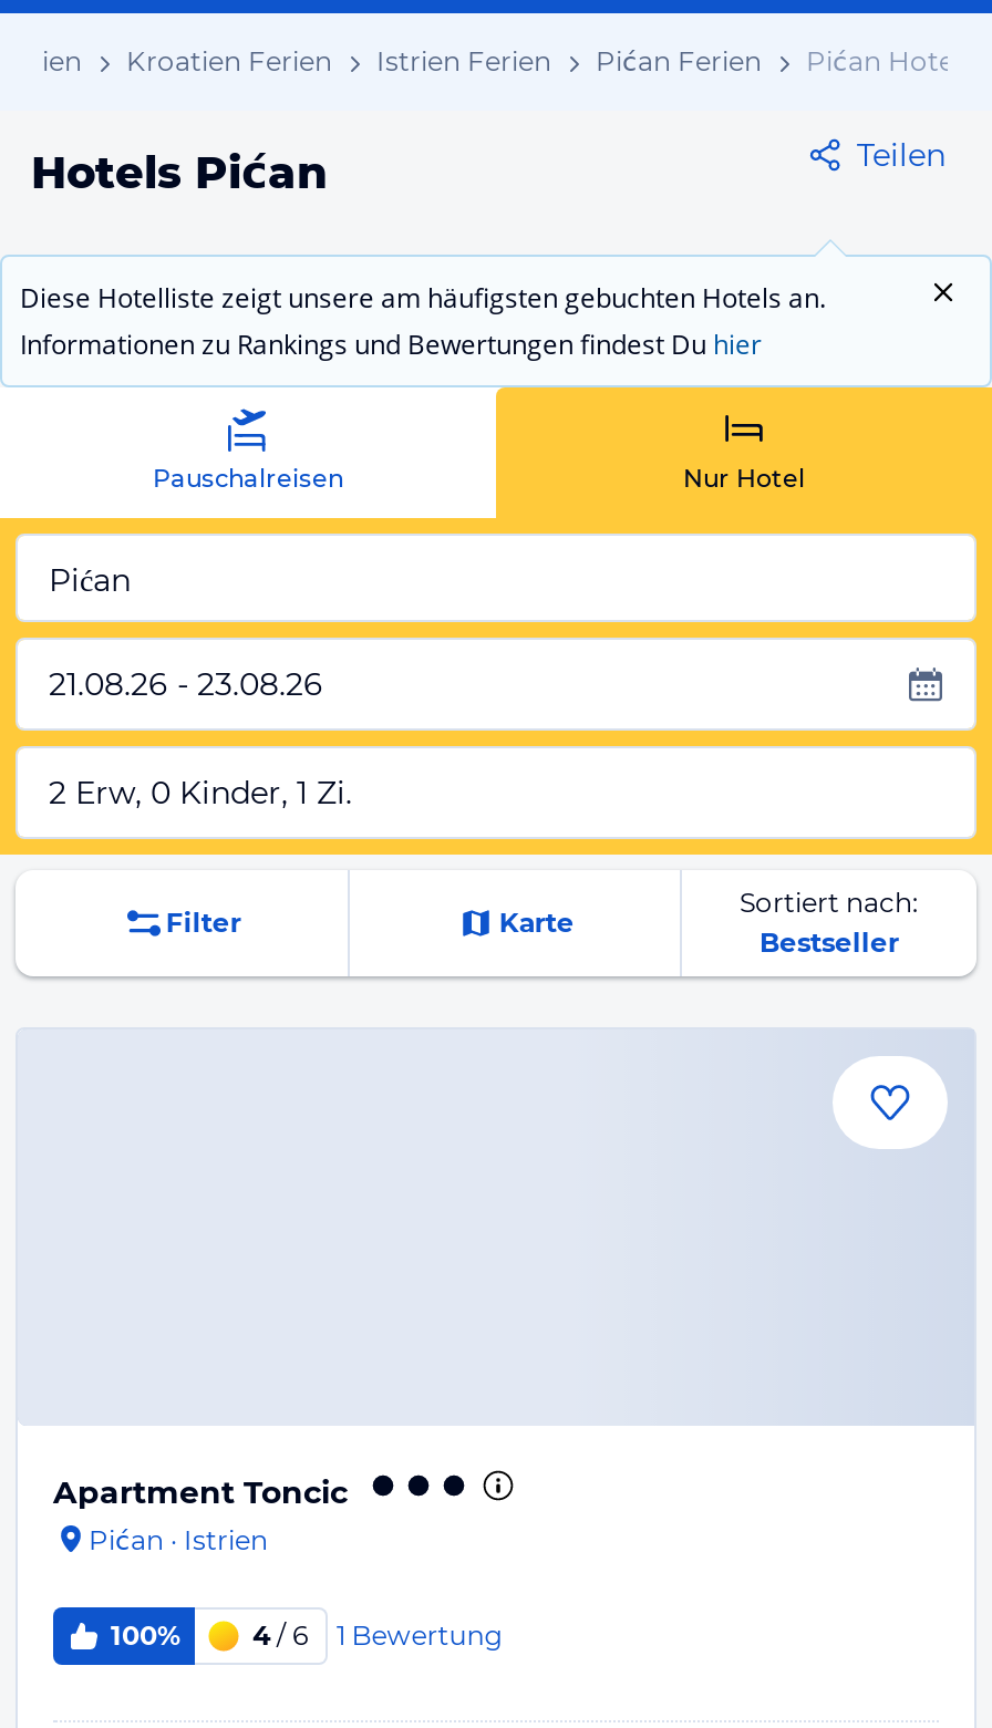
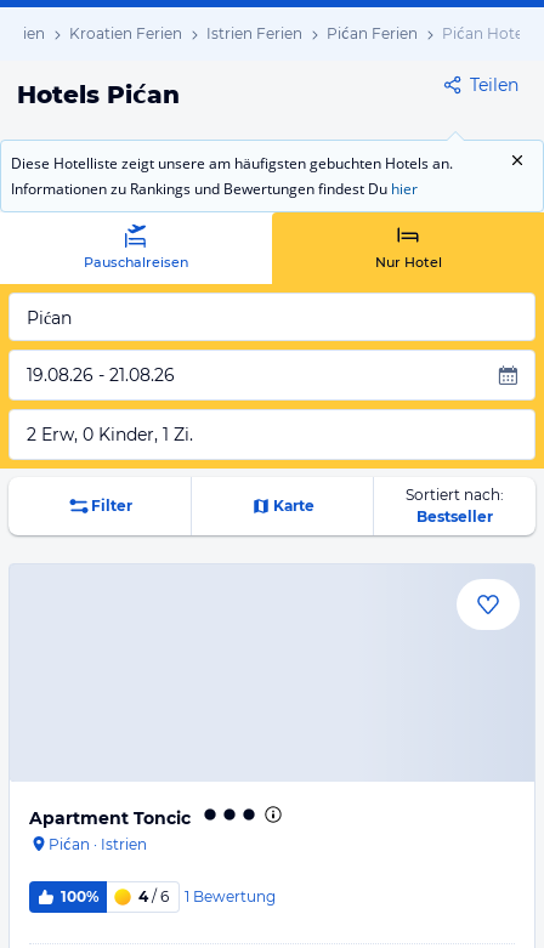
- 21.08.26 - 23.08.26
+ 19.08.26 - 21.08.26
